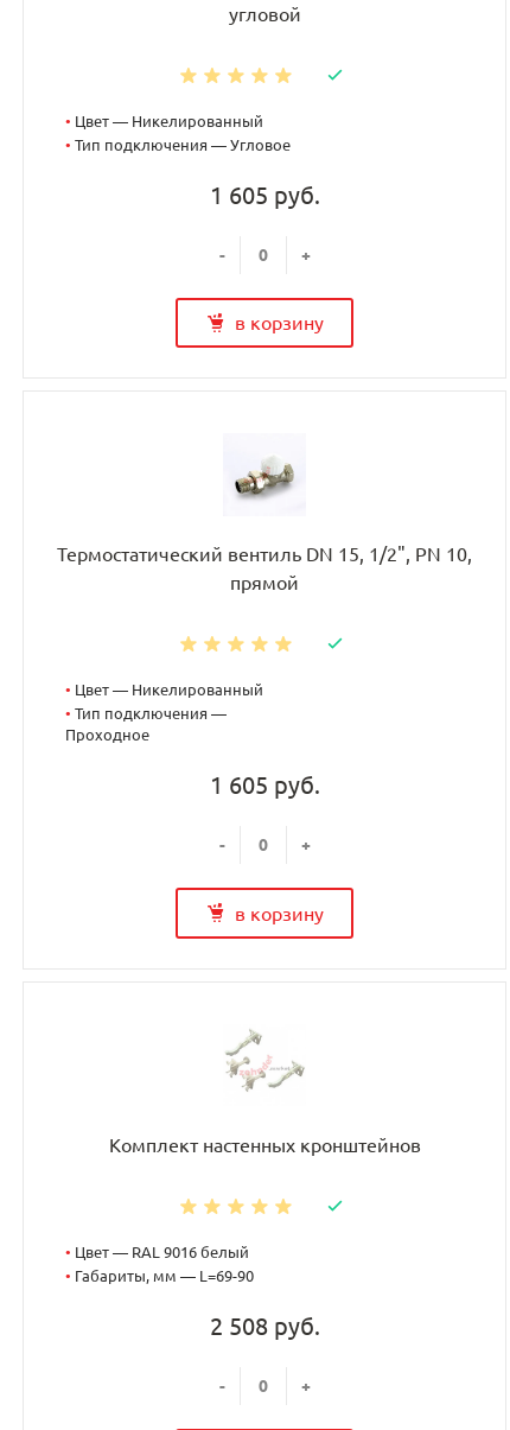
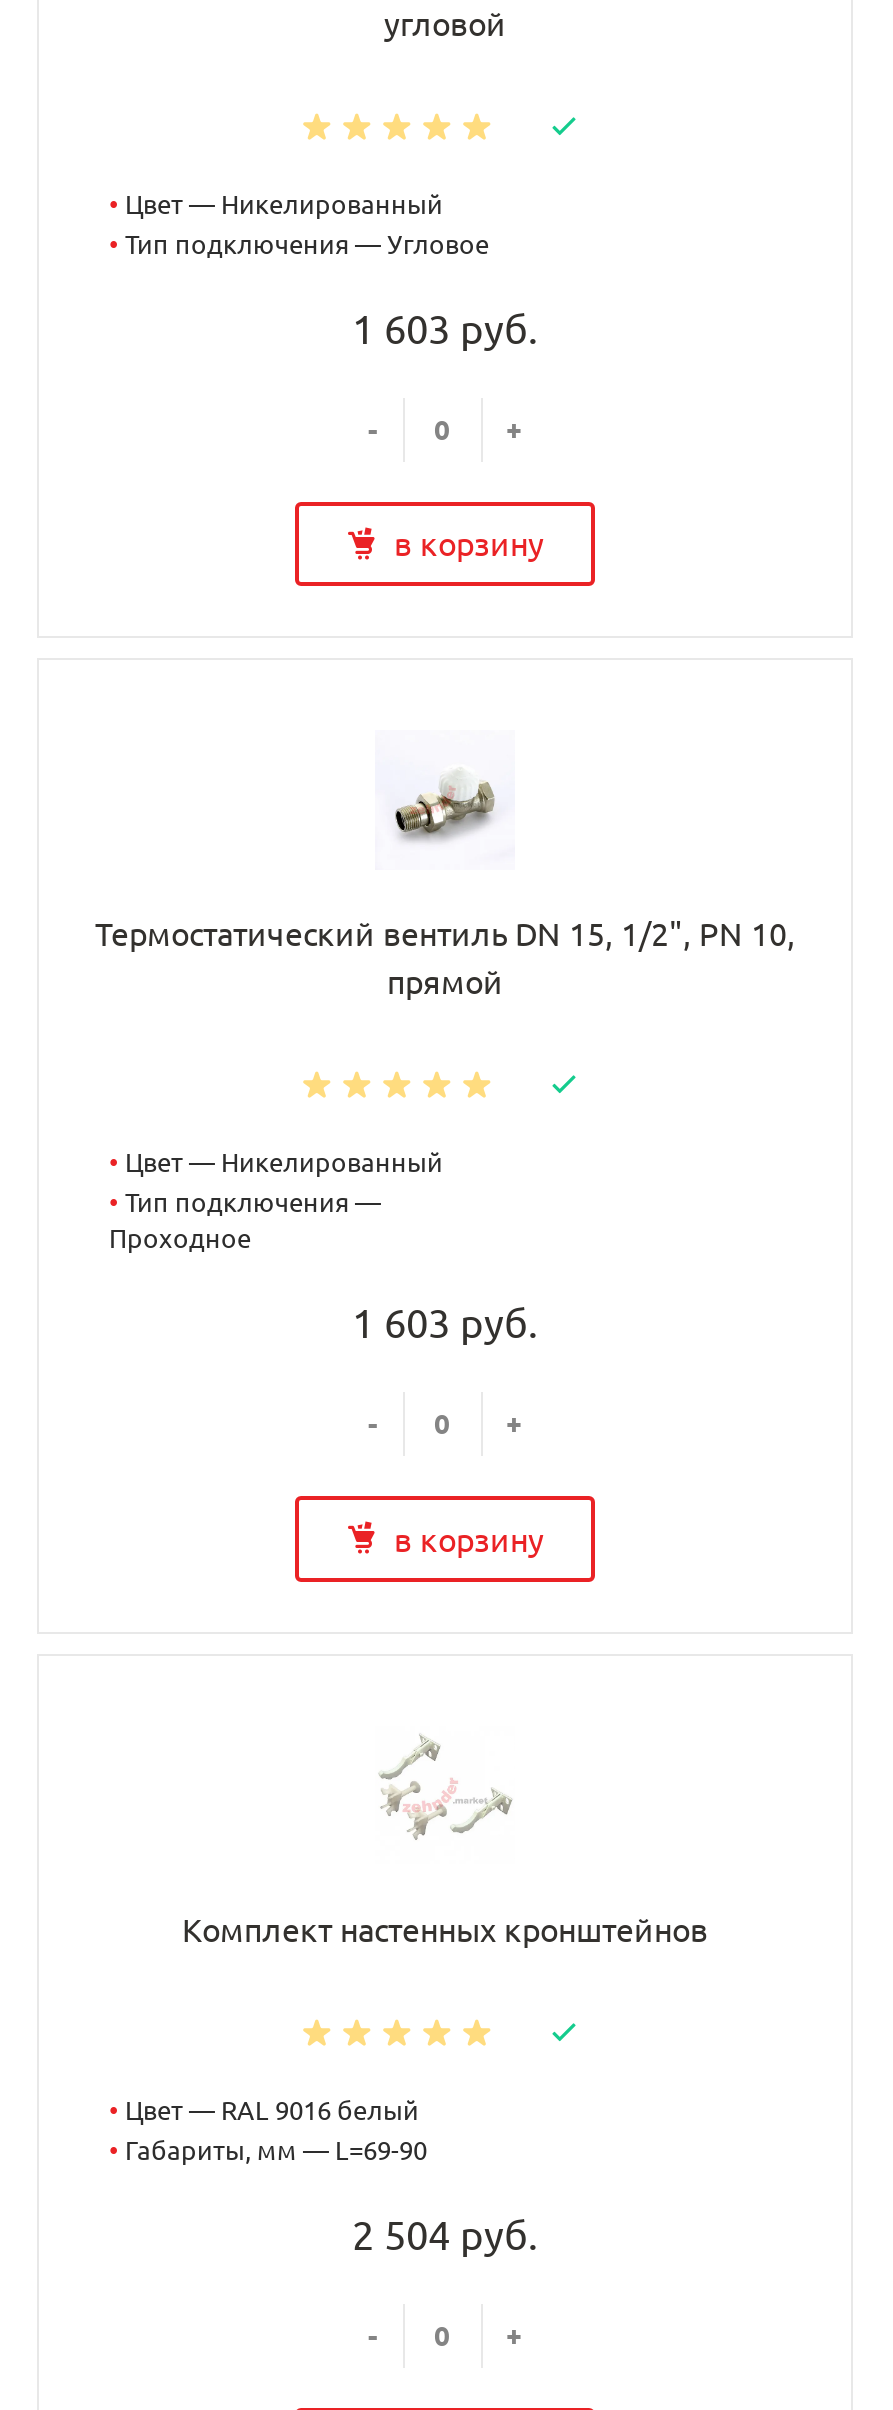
- 1 605 руб.
+ 1 603 руб.

- 1 605 руб.
+ 1 603 руб.

- 2 508 руб.
+ 2 504 руб.
